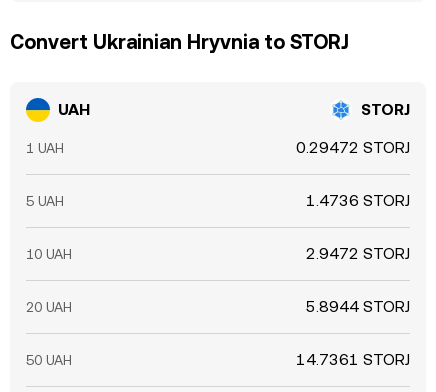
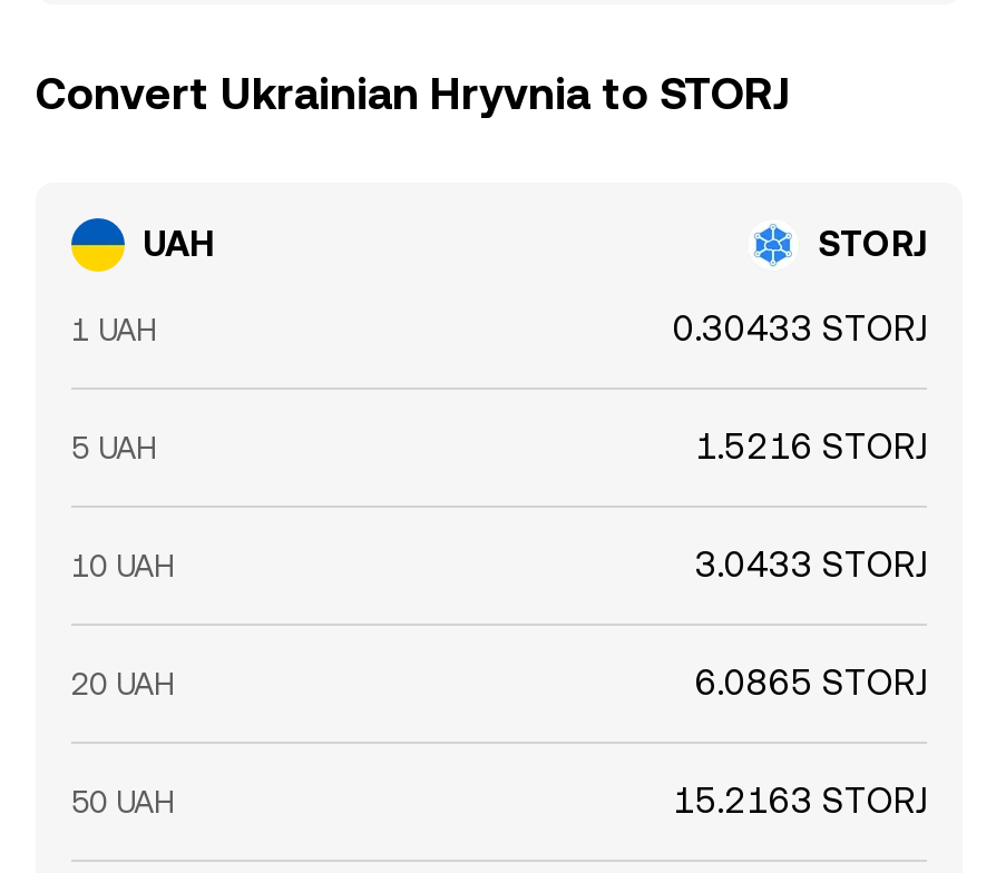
- 0.29472 STORJ
+ 0.30433 STORJ

- 1.4736 STORJ
+ 1.5216 STORJ

- 2.9472 STORJ
+ 3.0433 STORJ

- 5.8944 STORJ
+ 6.0865 STORJ

- 14.7361 STORJ
+ 15.2163 STORJ
